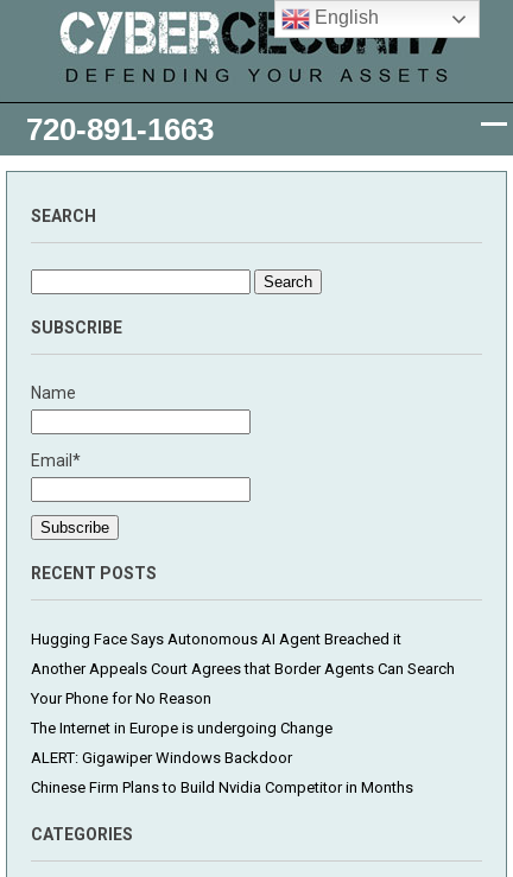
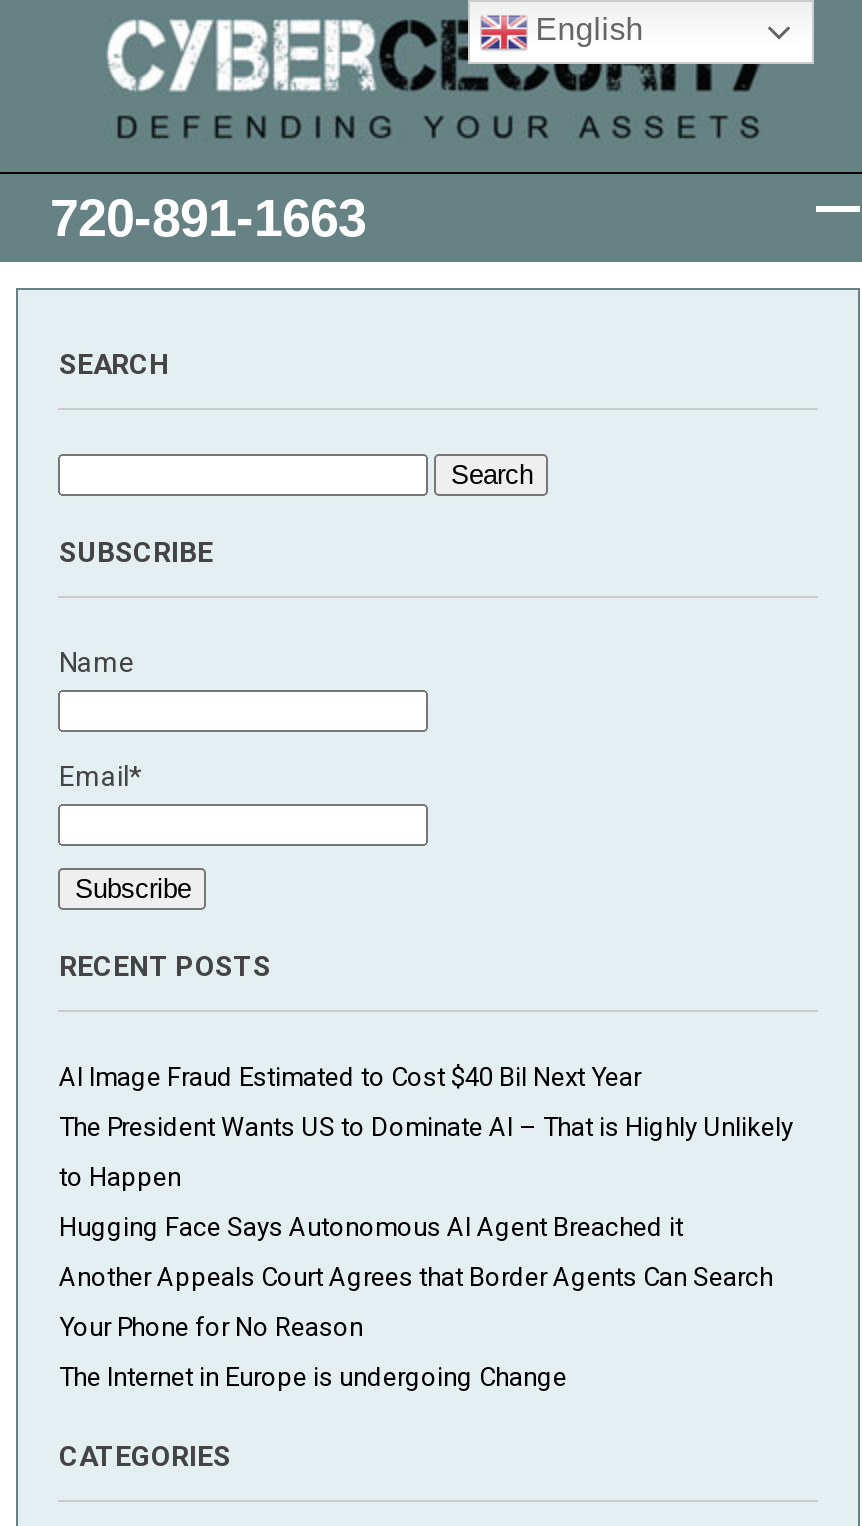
+ AI Image Fraud Estimated to Cost $40 Bil Next Year
+ The President Wants US to Dominate AI – That is Highly Unlikely
+ to Happen

moved down: Hugging Face Says Autonomous AI Agent Breached it | Another Appeals Court Agrees that Border Agents Can Search | Your Phone for No Reason | The Internet in Europe is undergoing Change

- ALERT: Gigawiper Windows Backdoor
- Chinese Firm Plans to Build Nvidia Competitor in Months
